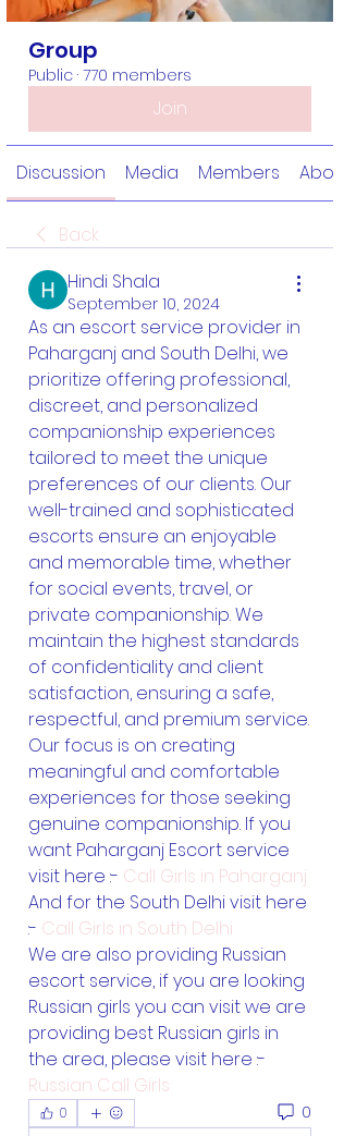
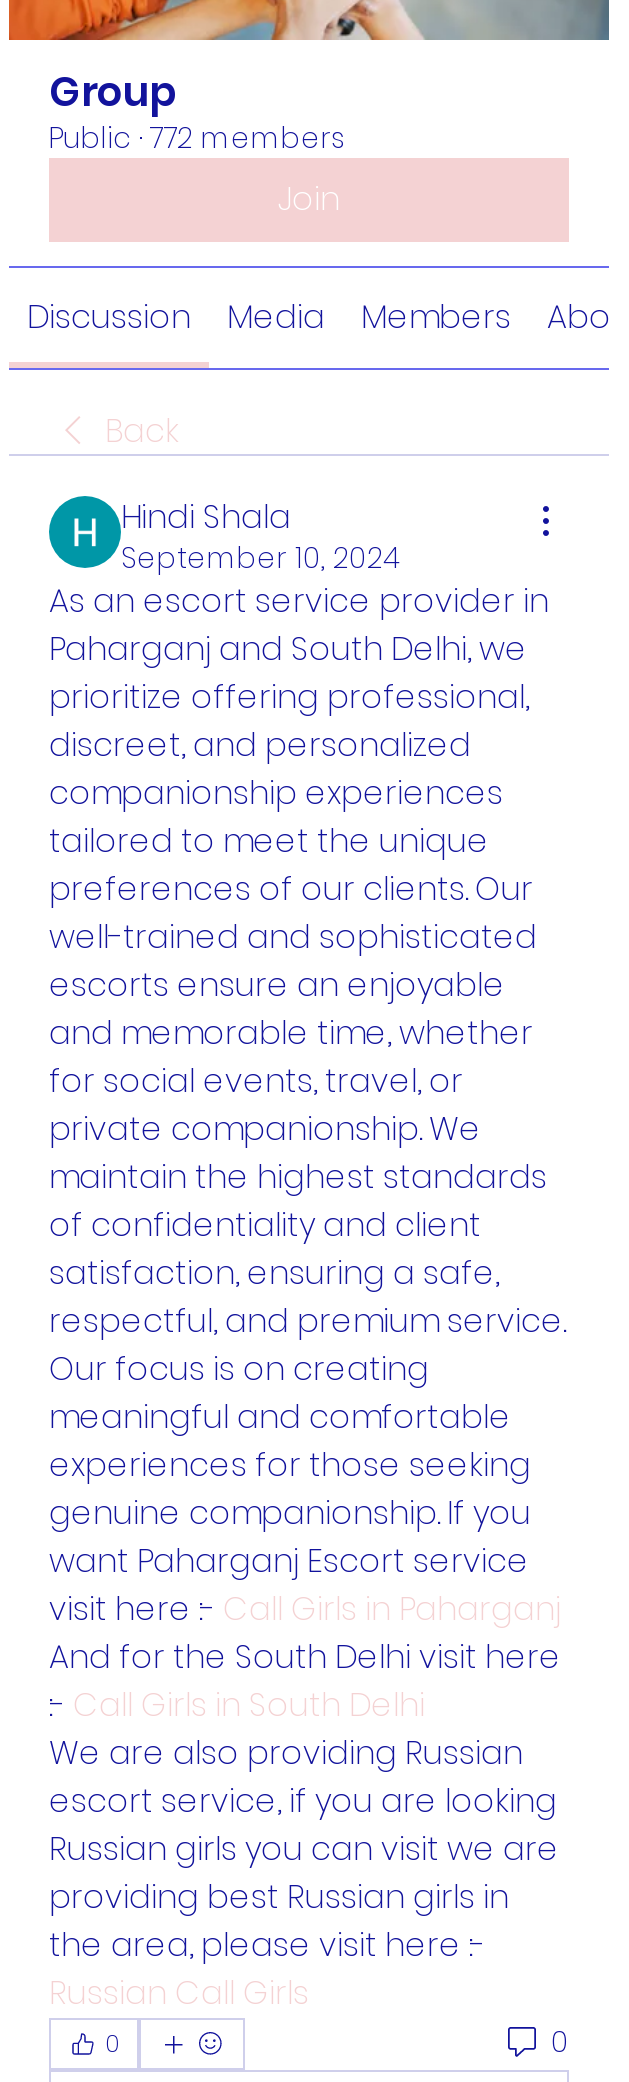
- Public 770 members
+ Public 772 members
